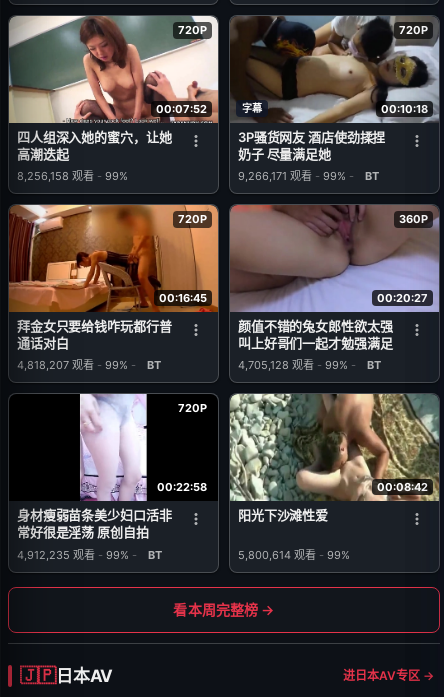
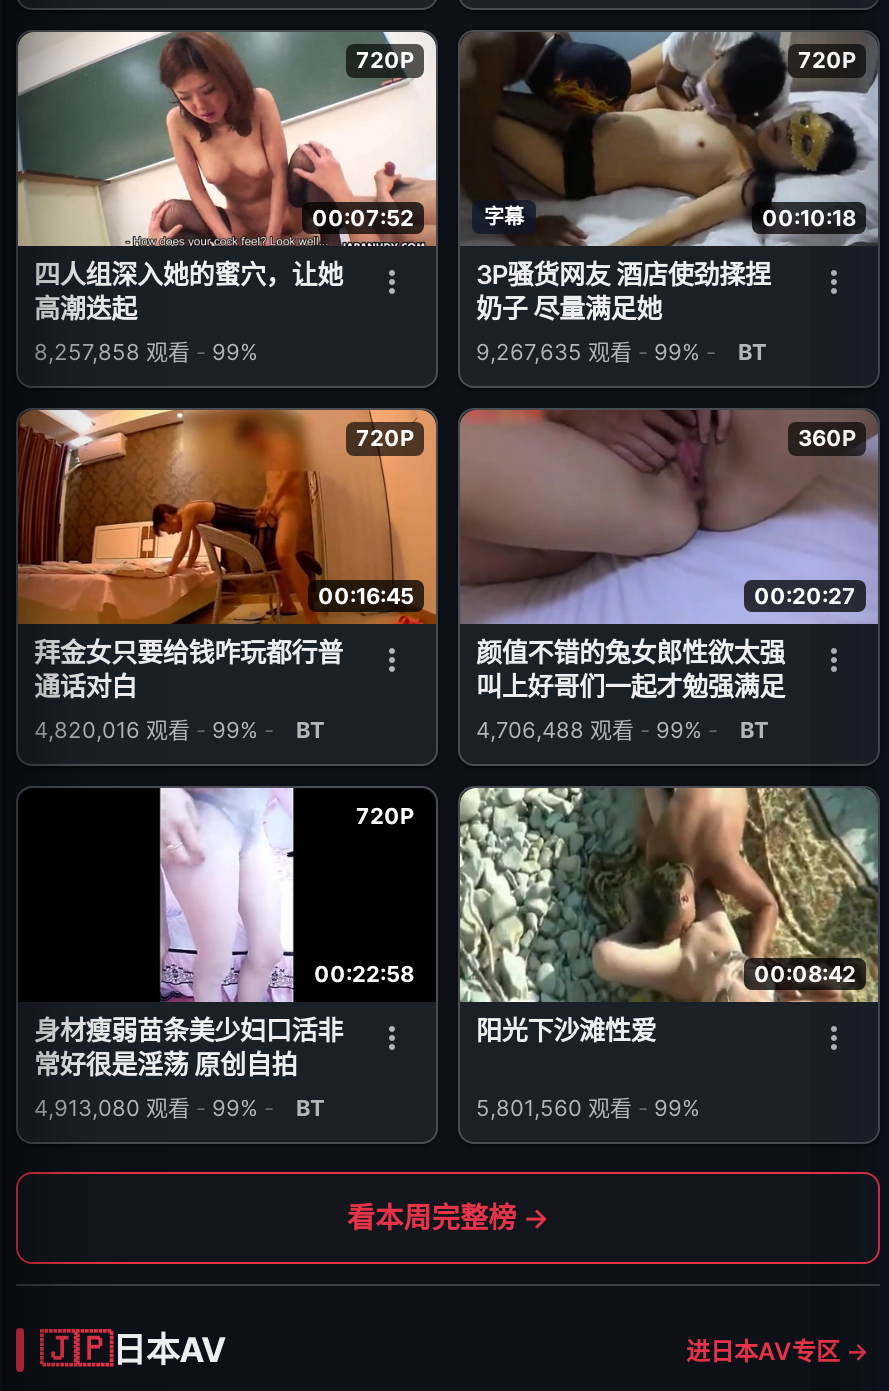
- 8,256,158观看 - 99%
+ 8,257,858观看 - 99%

- 9,266,171观看 - 99% - BT
+ 9,267,635观看 - 99% - BT

- 4,818,207观看 - 99% - BT
+ 4,820,016观看 - 99% - BT

- 4,705,128观看 - 99% - BT
+ 4,706,488观看 - 99% - BT

- 4,912,235观看 - 99% - BT
+ 4,913,080观看 - 99% - BT

- 5,800,614观看 - 99%
+ 5,801,560观看 - 99%
